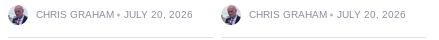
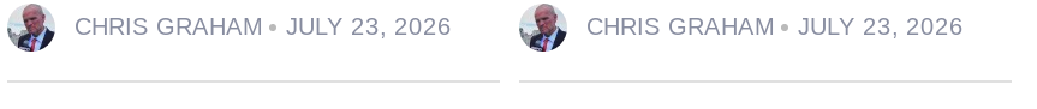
- CHRIS GRAHAM JULY 20, 2026
+ CHRIS GRAHAM JULY 23, 2026

- CHRIS GRAHAM JULY 20, 2026
+ CHRIS GRAHAM JULY 23, 2026
